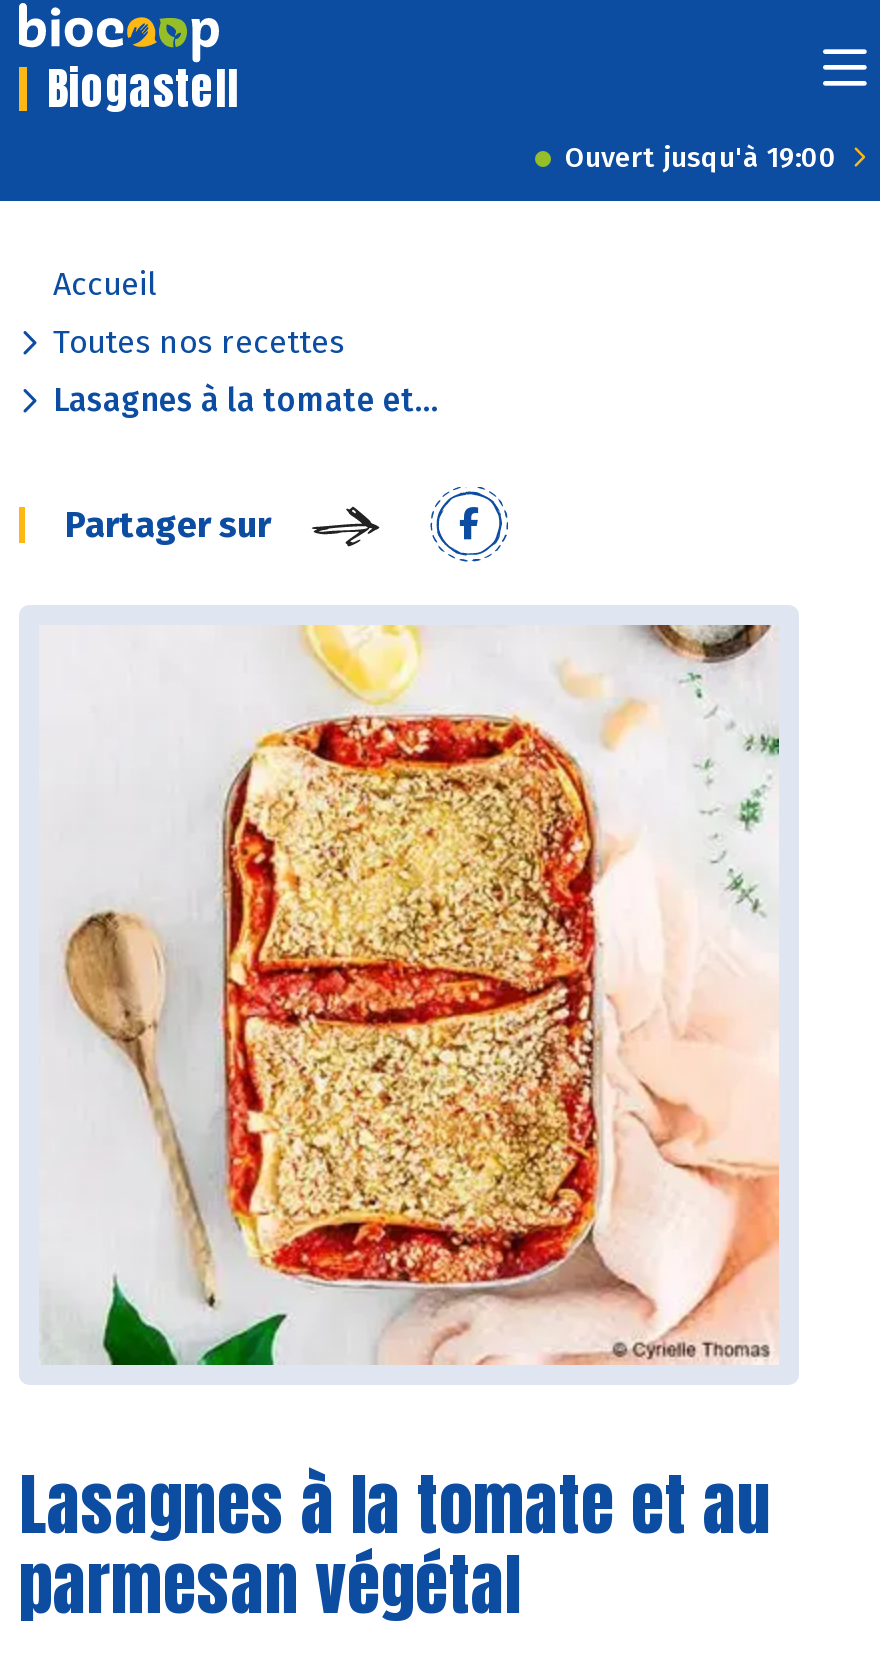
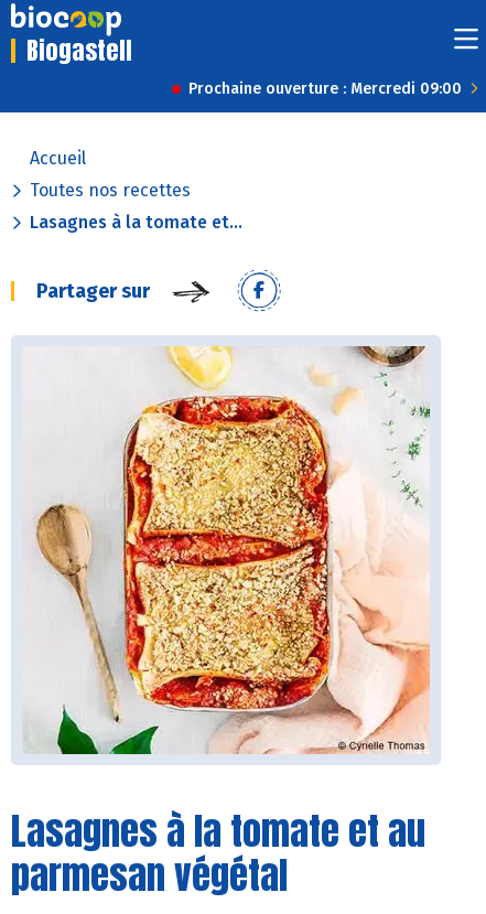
- Ouvert jusqu'à 19:00
+ Prochaine ouverture : Mercredi 09:00
